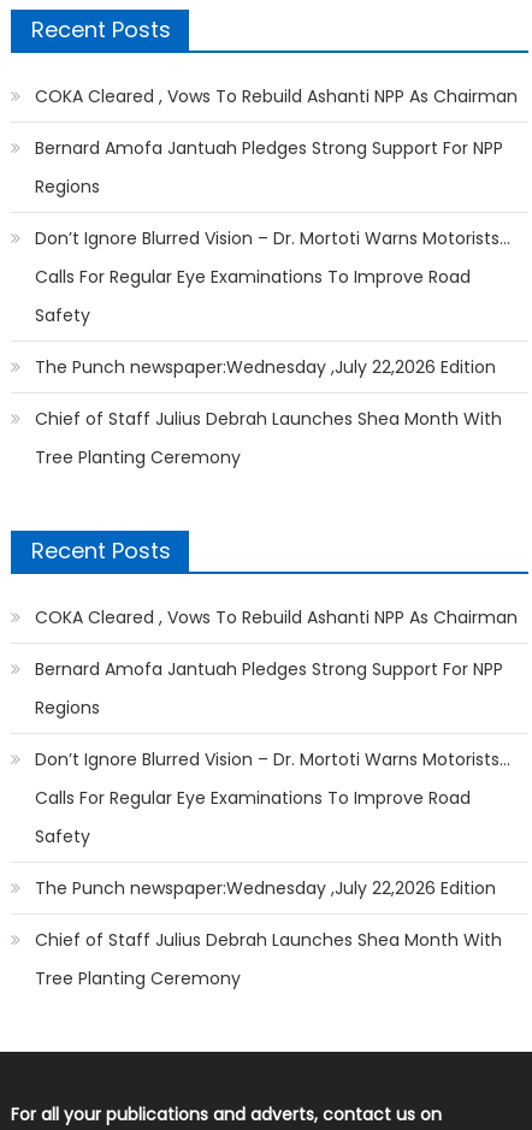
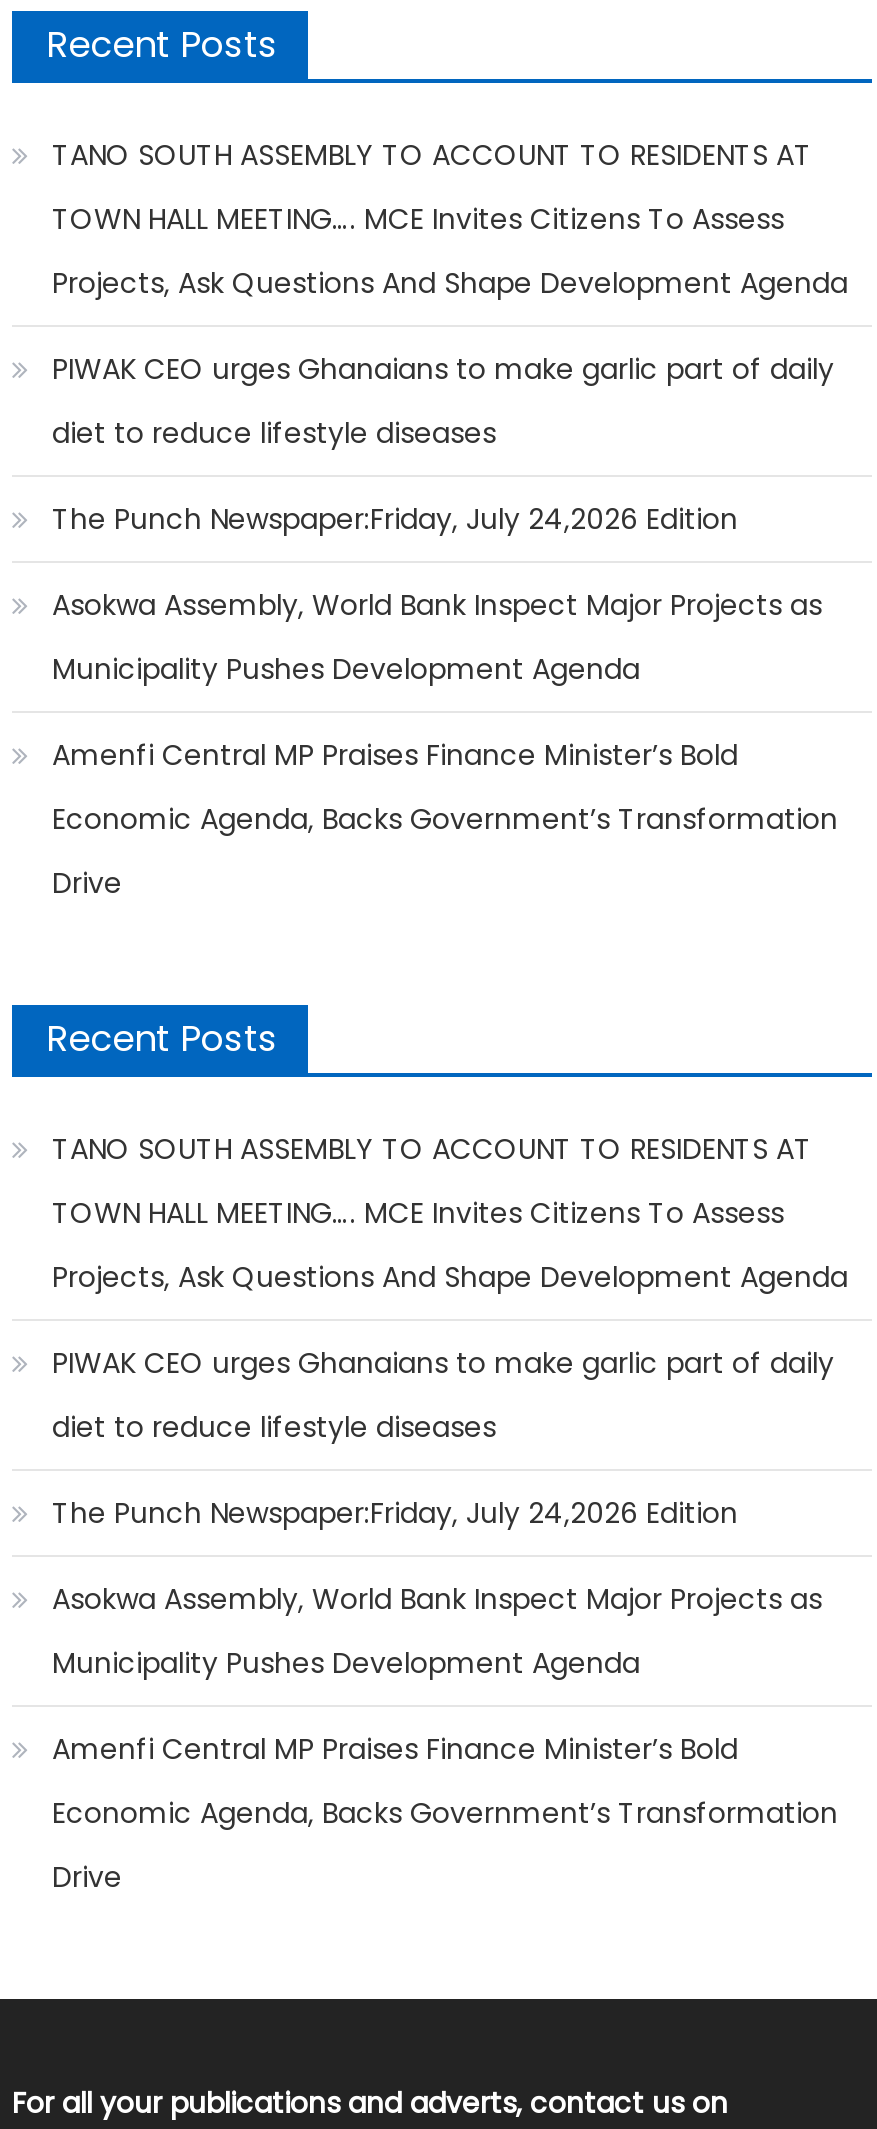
- COKA Cleared , Vows To Rebuild Ashanti NPP As Chairman
- Bernard Amofa Jantuah Pledges Strong Support For NPP
- Regions
- Don’t Ignore Blurred Vision – Dr. Mortoti Warns Motorists…
- Calls For Regular Eye Examinations To Improve Road
- Safety
- The Punch newspaper:Wednesday ,July 22,2026 Edition
- Chief of Staff Julius Debrah Launches Shea Month With
- Tree Planting Ceremony
+ TANO SOUTH ASSEMBLY TO ACCOUNT TO RESIDENTS AT
+ TOWN HALL MEETING…. MCE Invites Citizens To Assess
+ Projects, Ask Questions And Shape Development Agenda
+ PIWAK CEO urges Ghanaians to make garlic part of daily
+ diet to reduce lifestyle diseases
+ The Punch Newspaper:Friday, July 24,2026 Edition
+ Asokwa Assembly, World Bank Inspect Major Projects as
+ Municipality Pushes Development Agenda
+ Amenfi Central MP Praises Finance Minister’s Bold
+ Economic Agenda, Backs Government’s Transformation
+ Drive

- COKA Cleared , Vows To Rebuild Ashanti NPP As Chairman
- Bernard Amofa Jantuah Pledges Strong Support For NPP
- Regions
- Don’t Ignore Blurred Vision – Dr. Mortoti Warns Motorists…
- Calls For Regular Eye Examinations To Improve Road
- Safety
- The Punch newspaper:Wednesday ,July 22,2026 Edition
- Chief of Staff Julius Debrah Launches Shea Month With
- Tree Planting Ceremony
+ TANO SOUTH ASSEMBLY TO ACCOUNT TO RESIDENTS AT
+ TOWN HALL MEETING…. MCE Invites Citizens To Assess
+ Projects, Ask Questions And Shape Development Agenda
+ PIWAK CEO urges Ghanaians to make garlic part of daily
+ diet to reduce lifestyle diseases
+ The Punch Newspaper:Friday, July 24,2026 Edition
+ Asokwa Assembly, World Bank Inspect Major Projects as
+ Municipality Pushes Development Agenda
+ Amenfi Central MP Praises Finance Minister’s Bold
+ Economic Agenda, Backs Government’s Transformation
+ Drive
